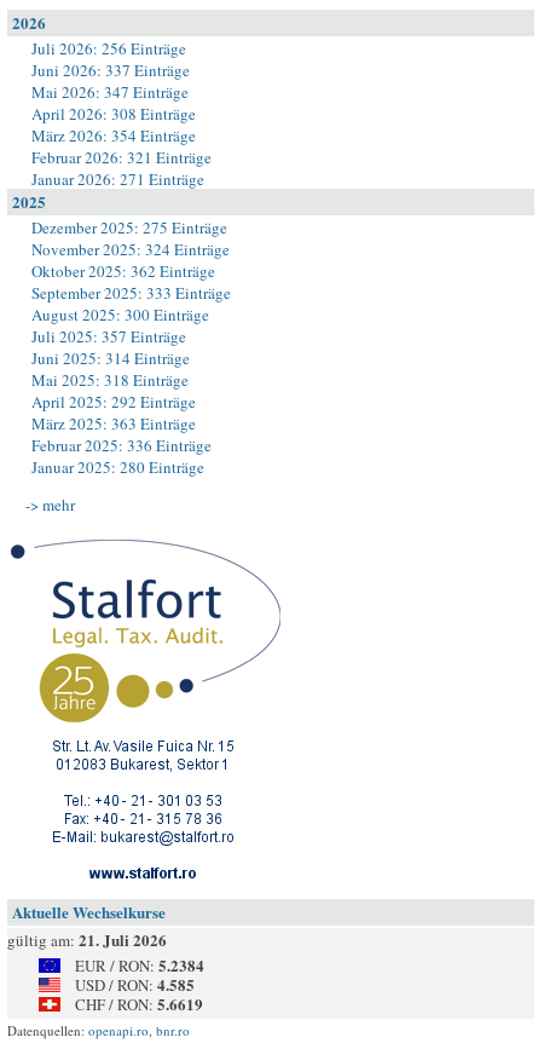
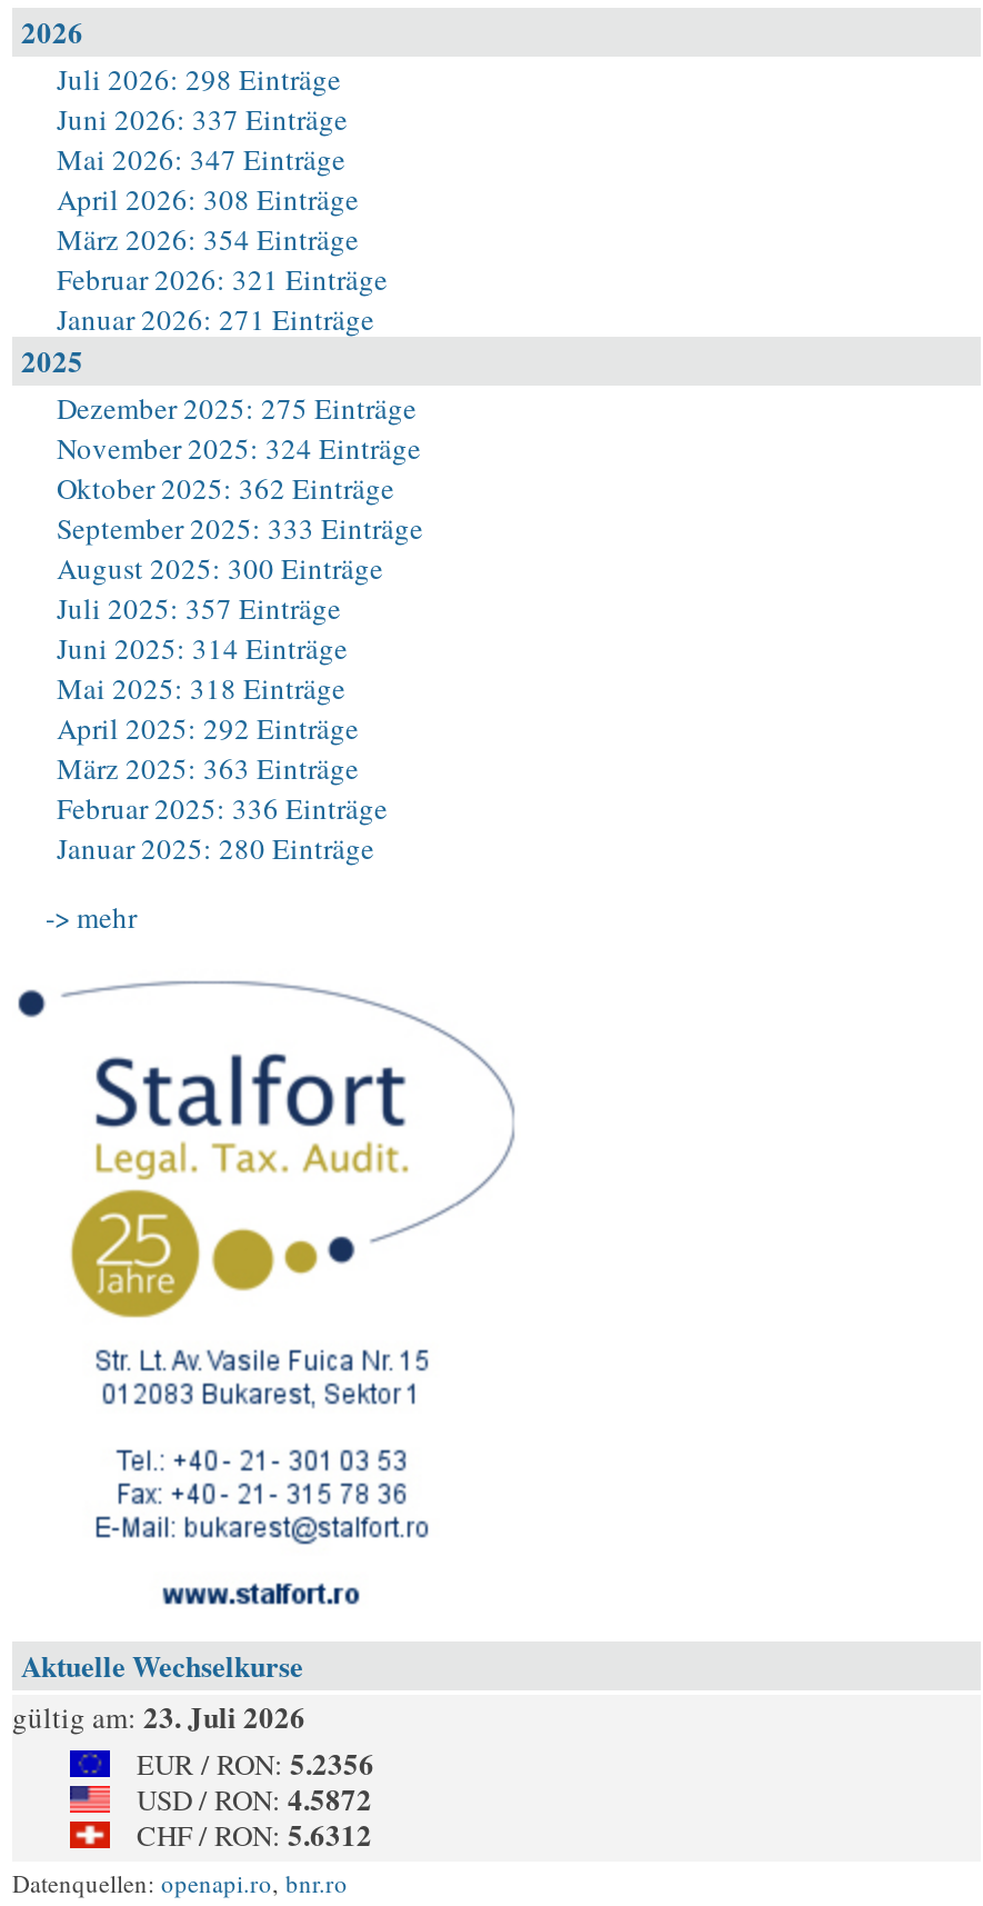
- Juli 2026: 256 Einträge
+ Juli 2026: 298 Einträge

- gültig am: 21. Juli 2026
+ gültig am: 23. Juli 2026

- EUR / RON: 5.2384
+ EUR / RON: 5.2356

- USD / RON: 4.585
+ USD / RON: 4.5872

- CHF / RON: 5.6619
+ CHF / RON: 5.6312
